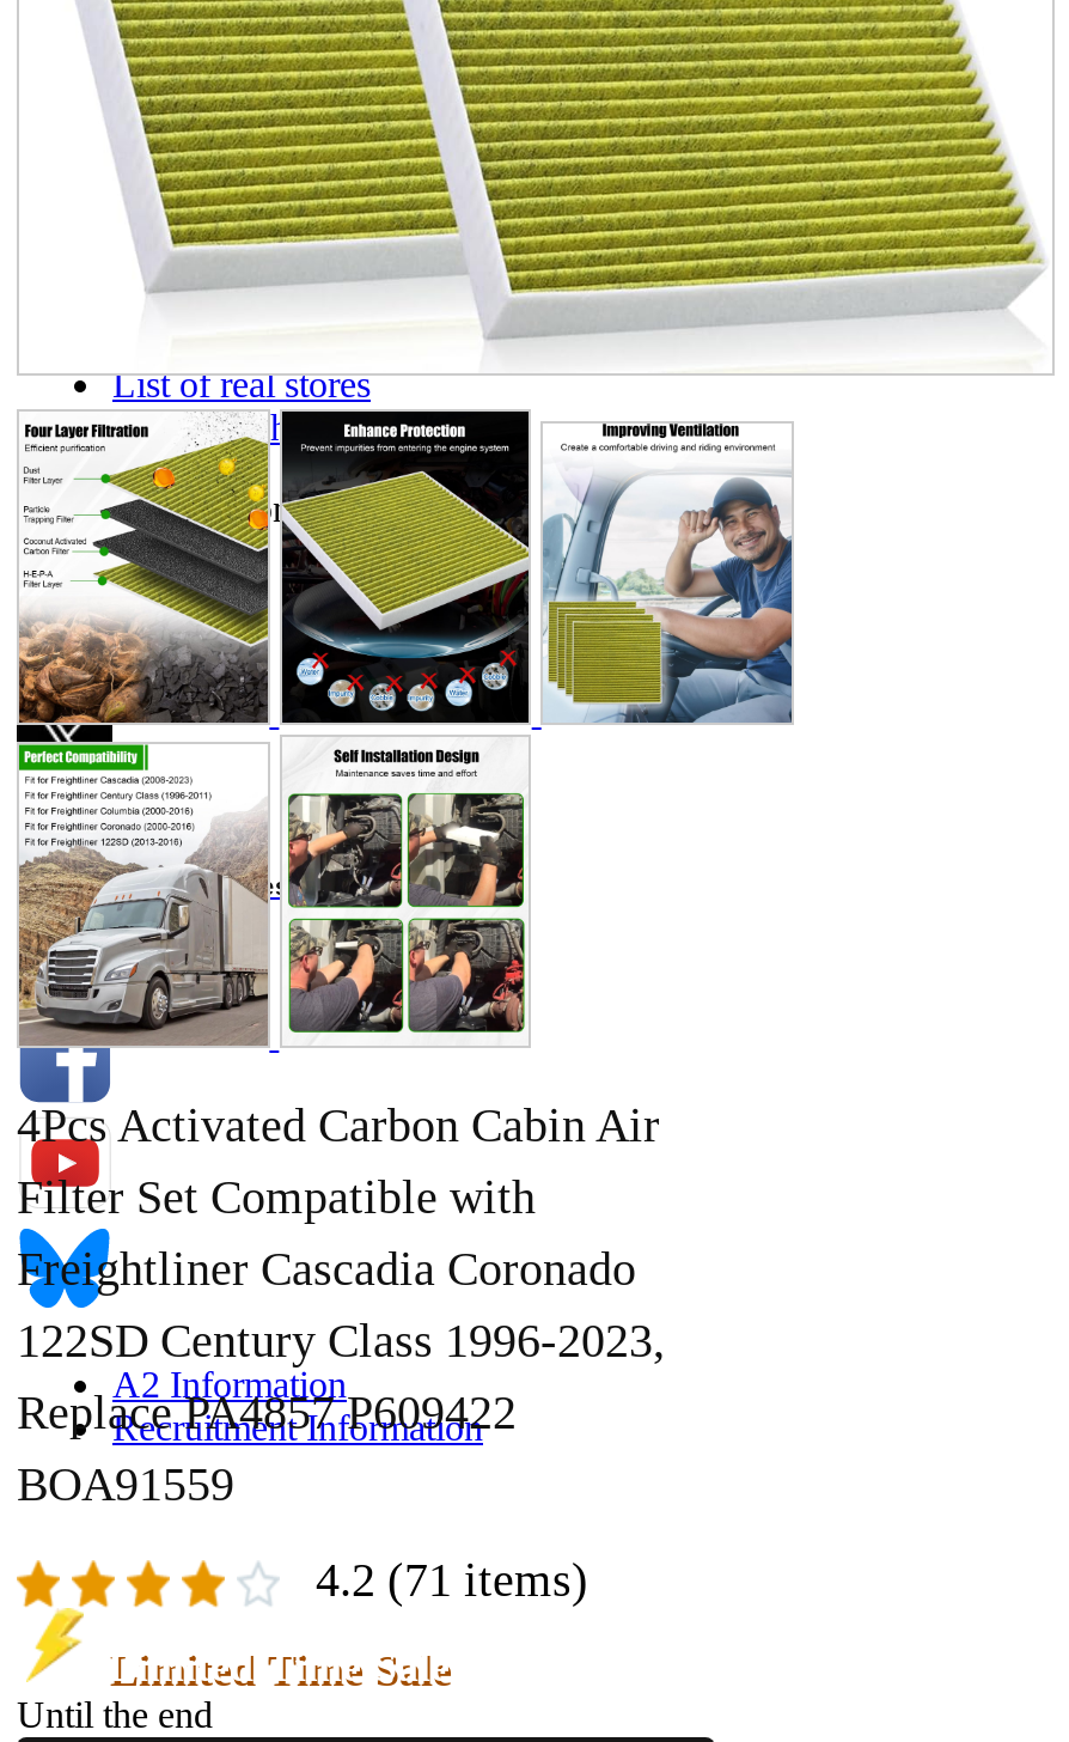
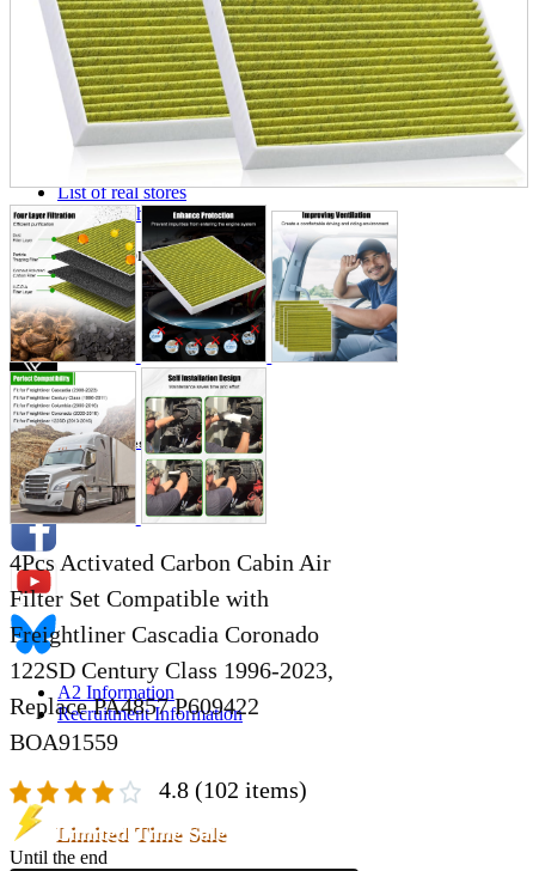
- 4.2 (71 items)
+ 4.8 (102 items)
